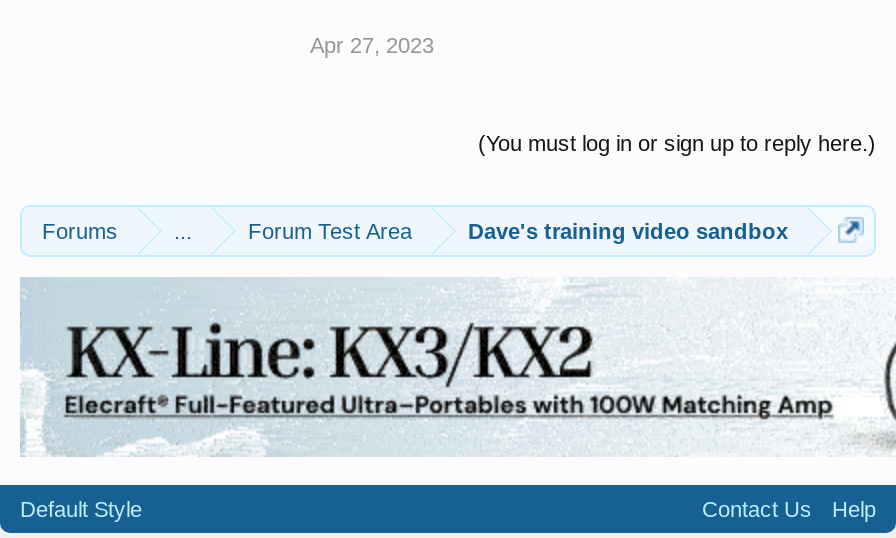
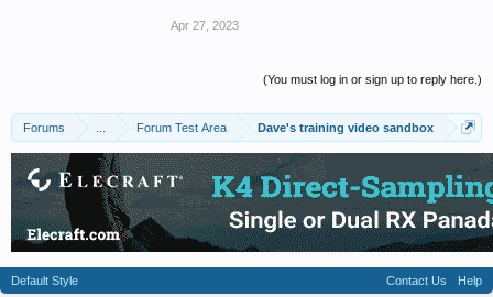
- [image]
+ [image]
